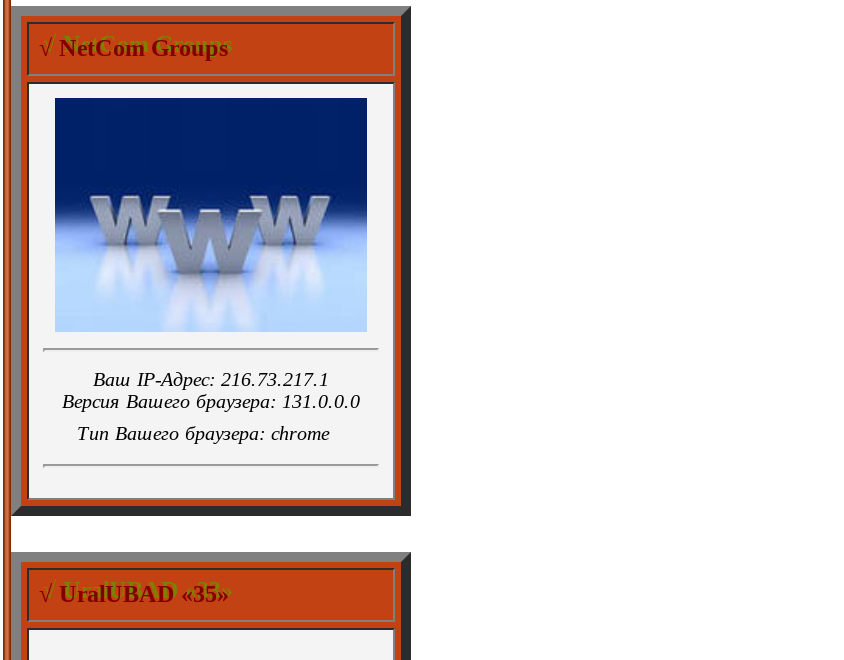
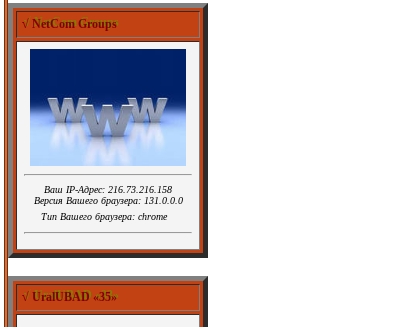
- Ваш IP-Адрес: 216.73.217.1
+ Ваш IP-Адрес: 216.73.216.158
